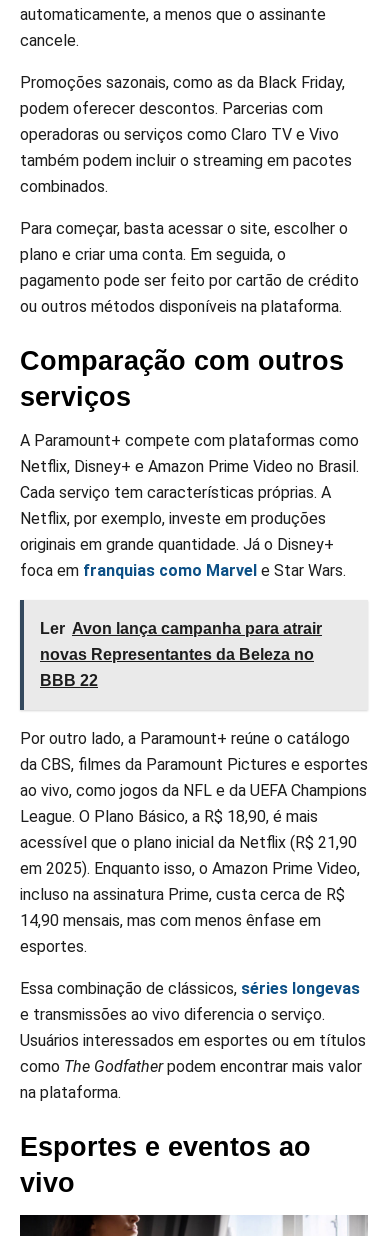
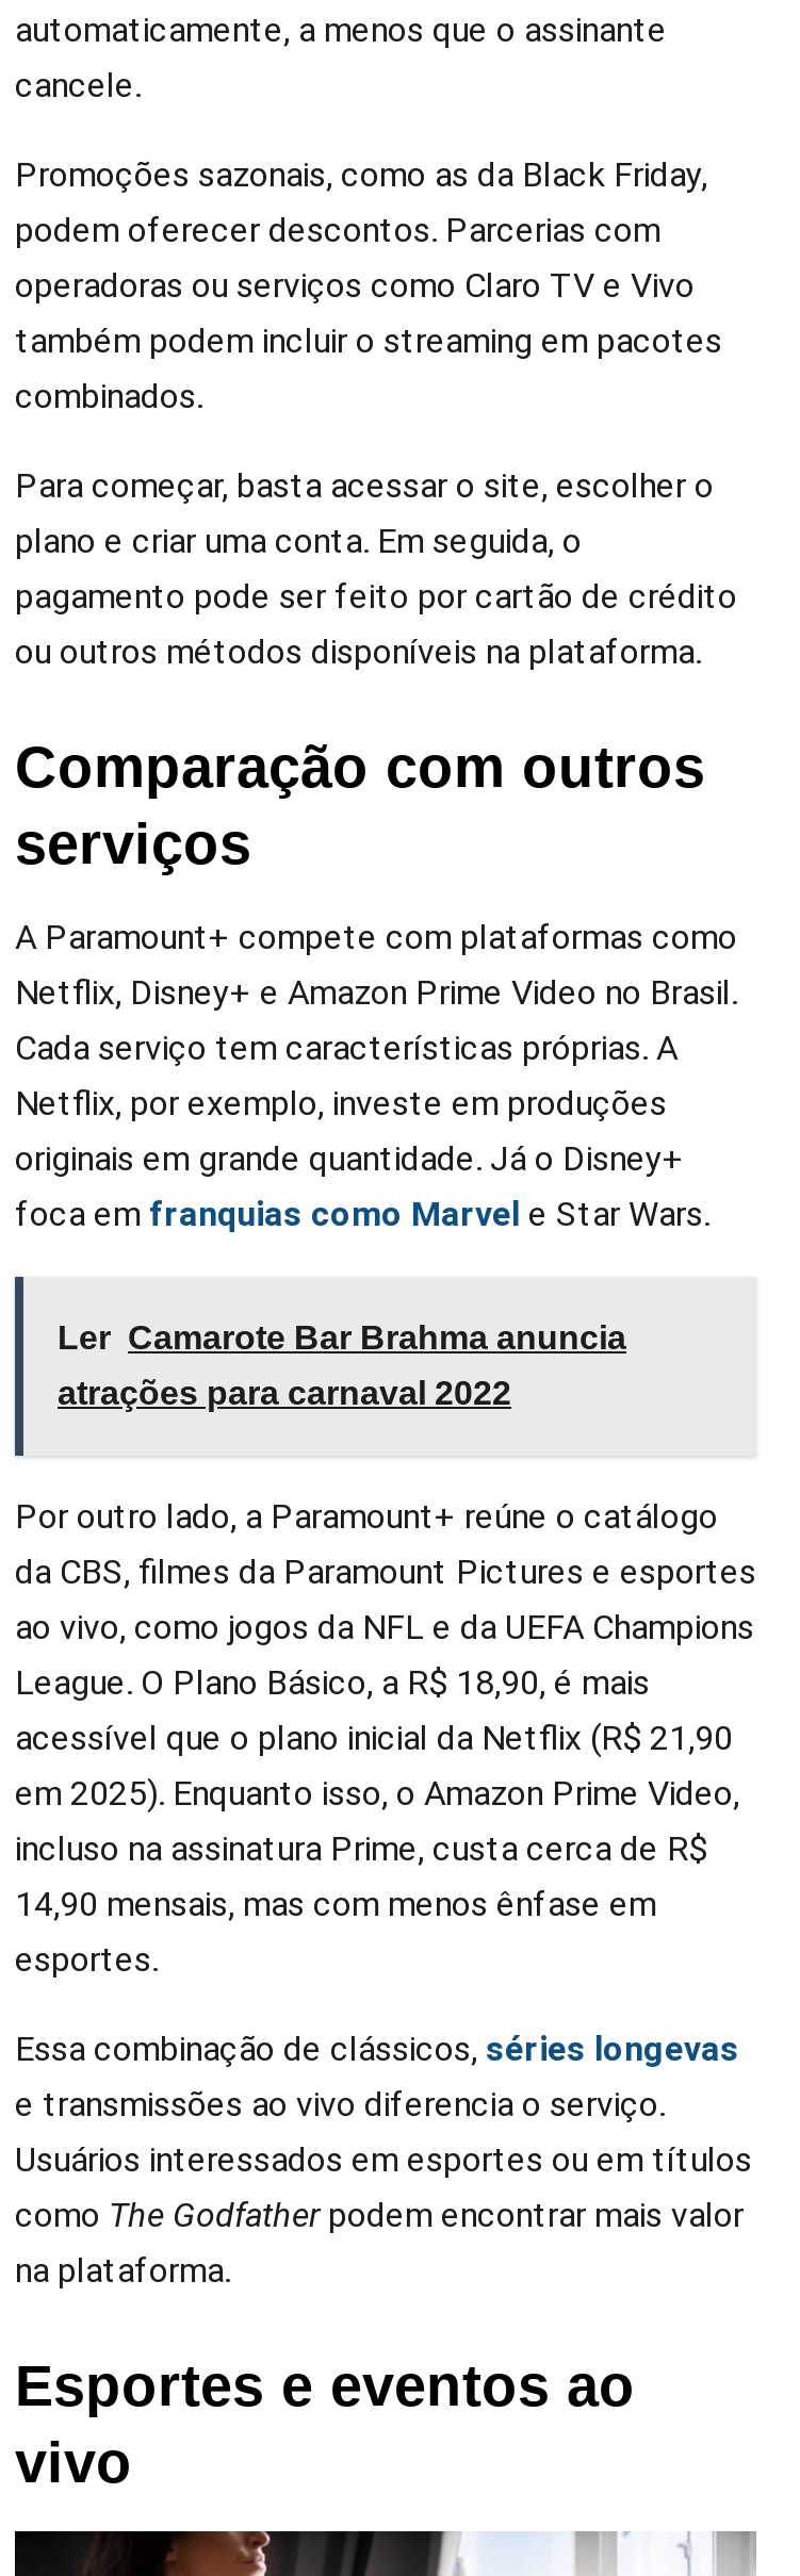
- Ler Avon lança campanha para atrair
- novas Representantes da Beleza no
- BBB 22
+ Ler Camarote Bar Brahma anuncia
+ atrações para carnaval 2022
